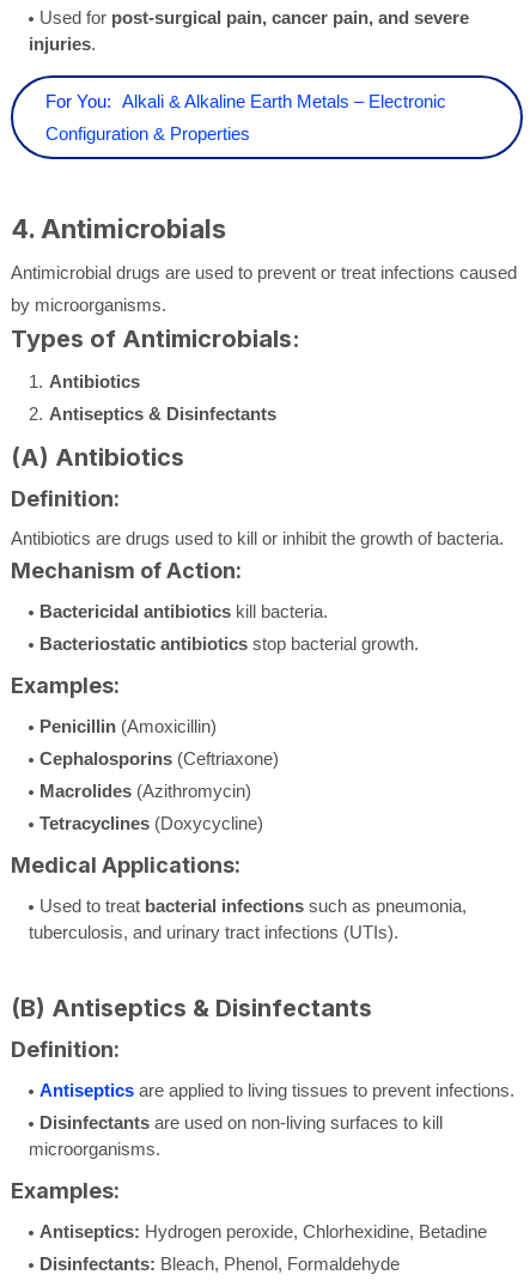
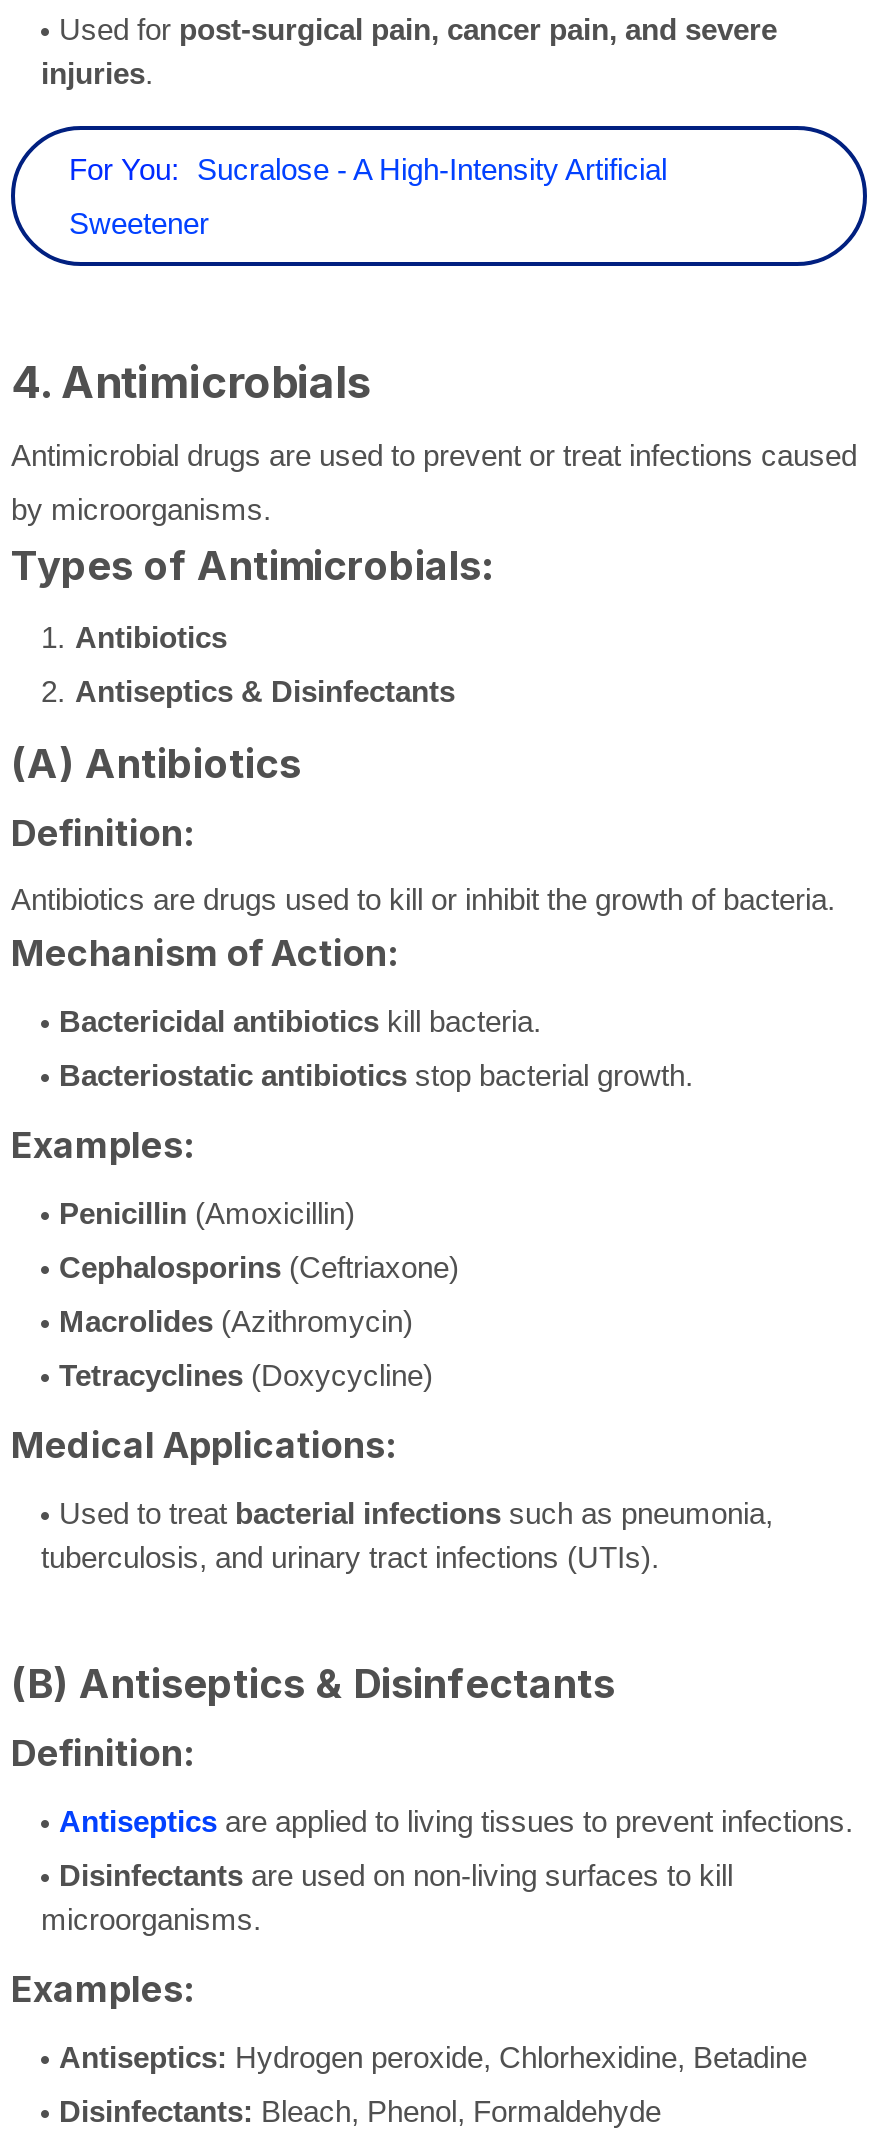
- For You: Alkali & Alkaline Earth Metals – Electronic
+ For You: Sucralose - A High-Intensity Artificial

- Configuration & Properties
+ Sweetener
